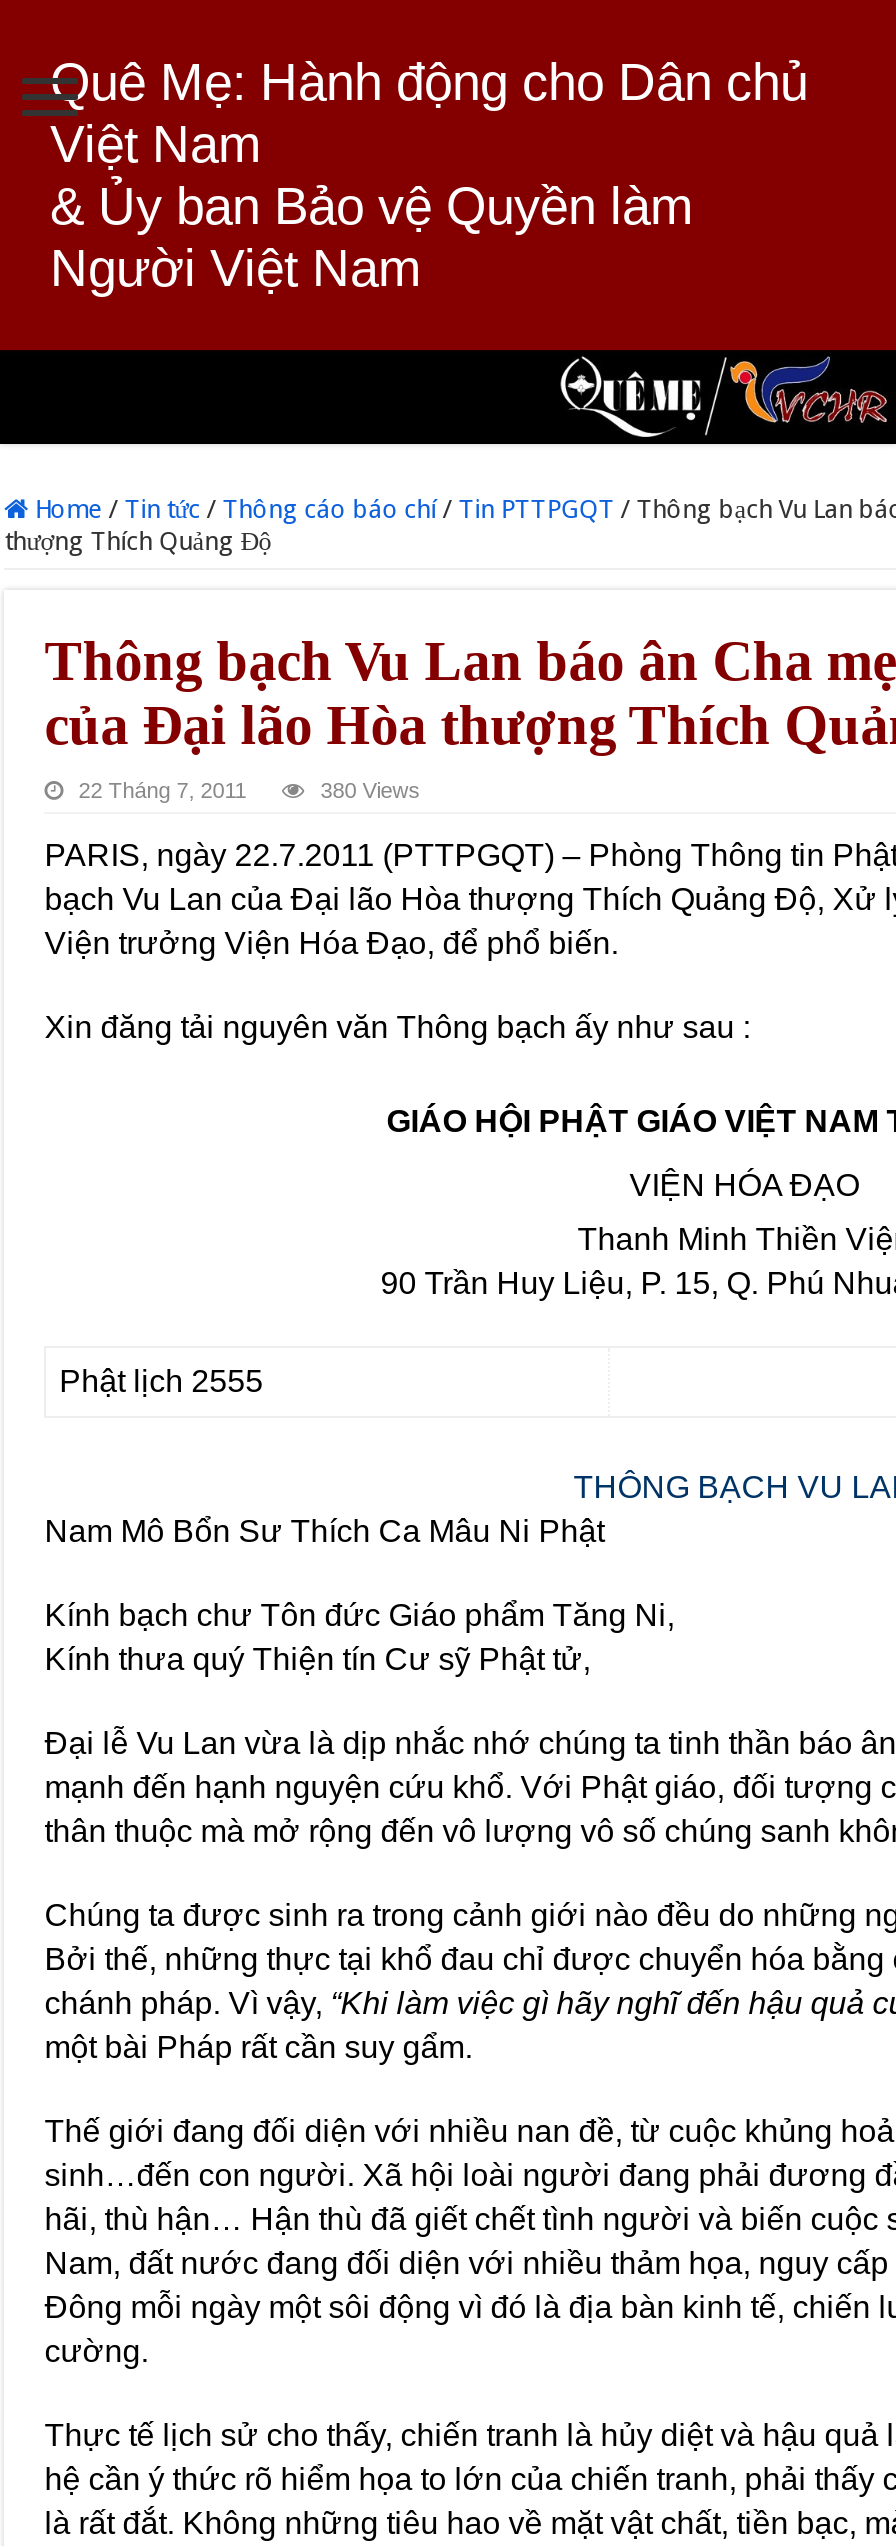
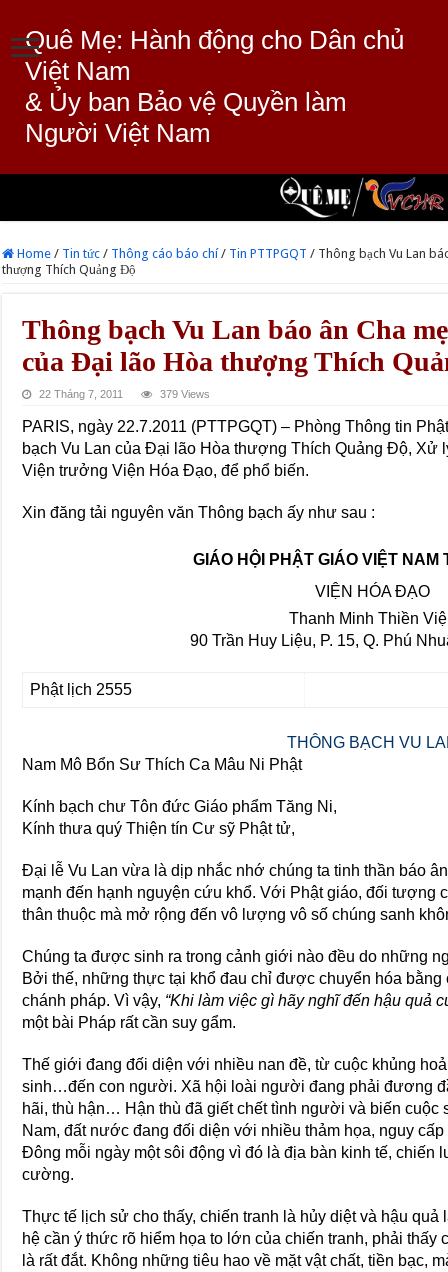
- 380 Views
+ 379 Views
